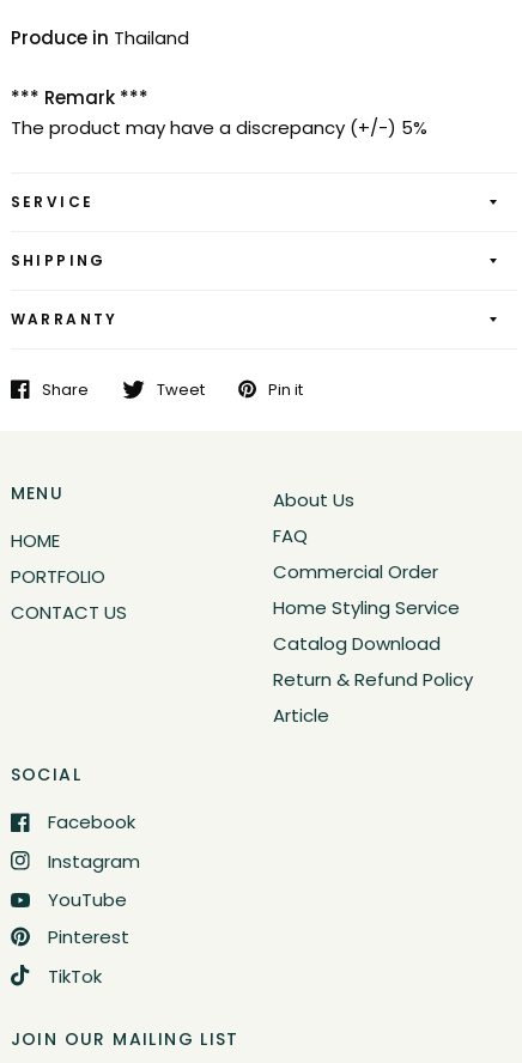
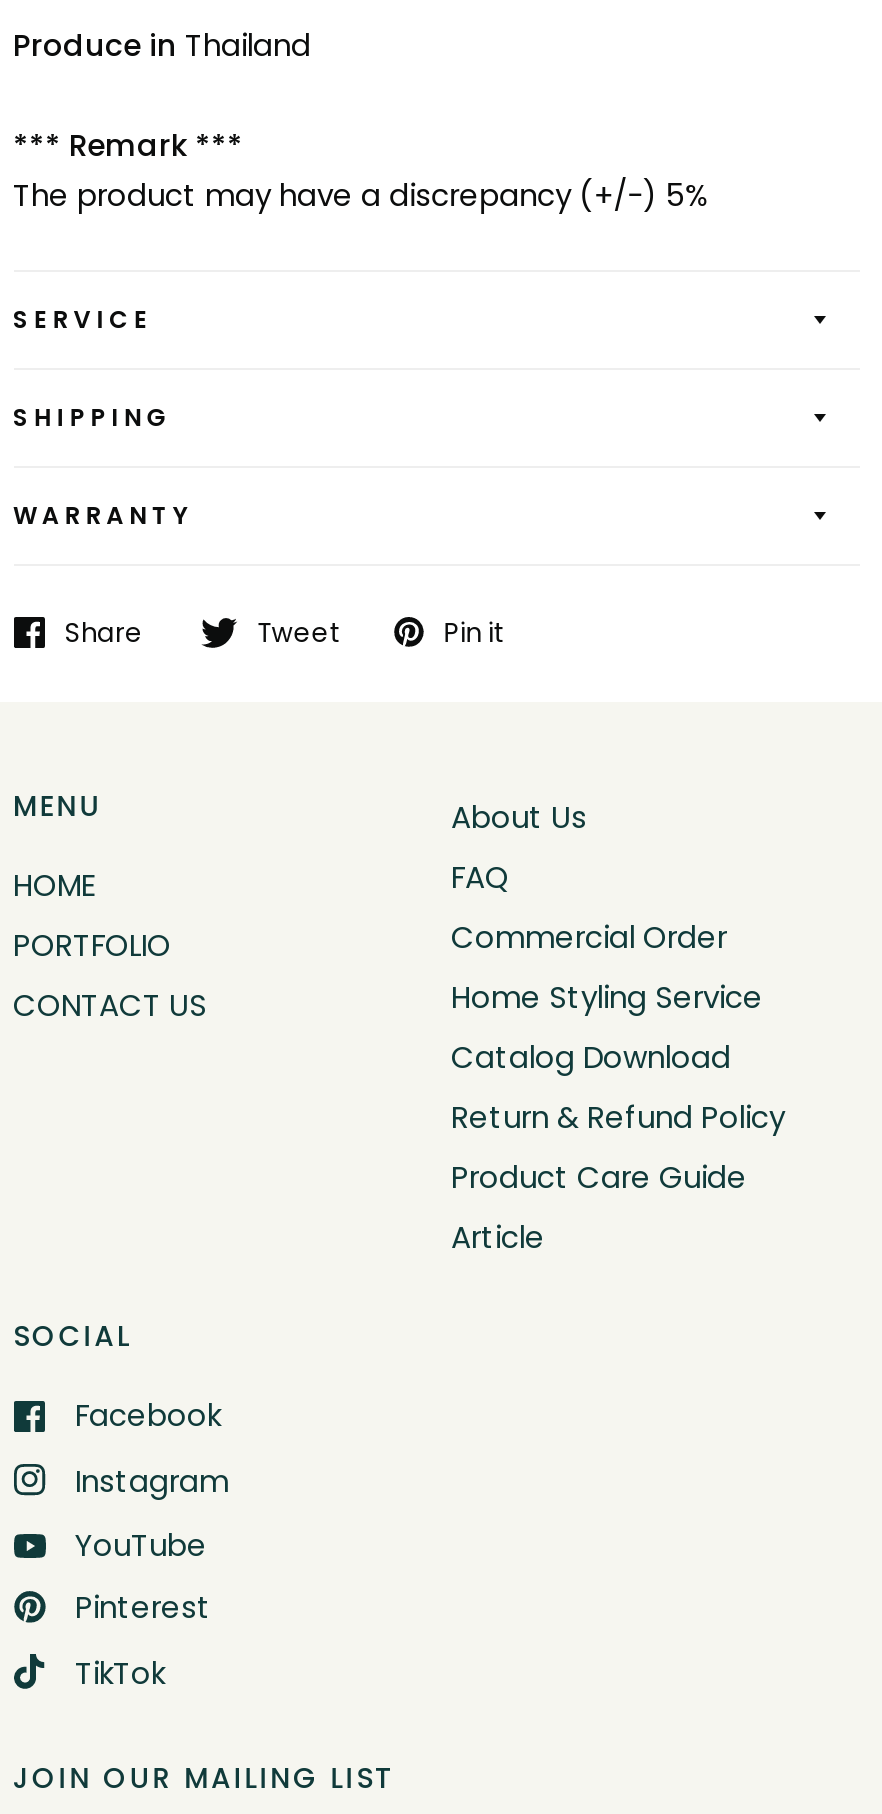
+ Product Care Guide
